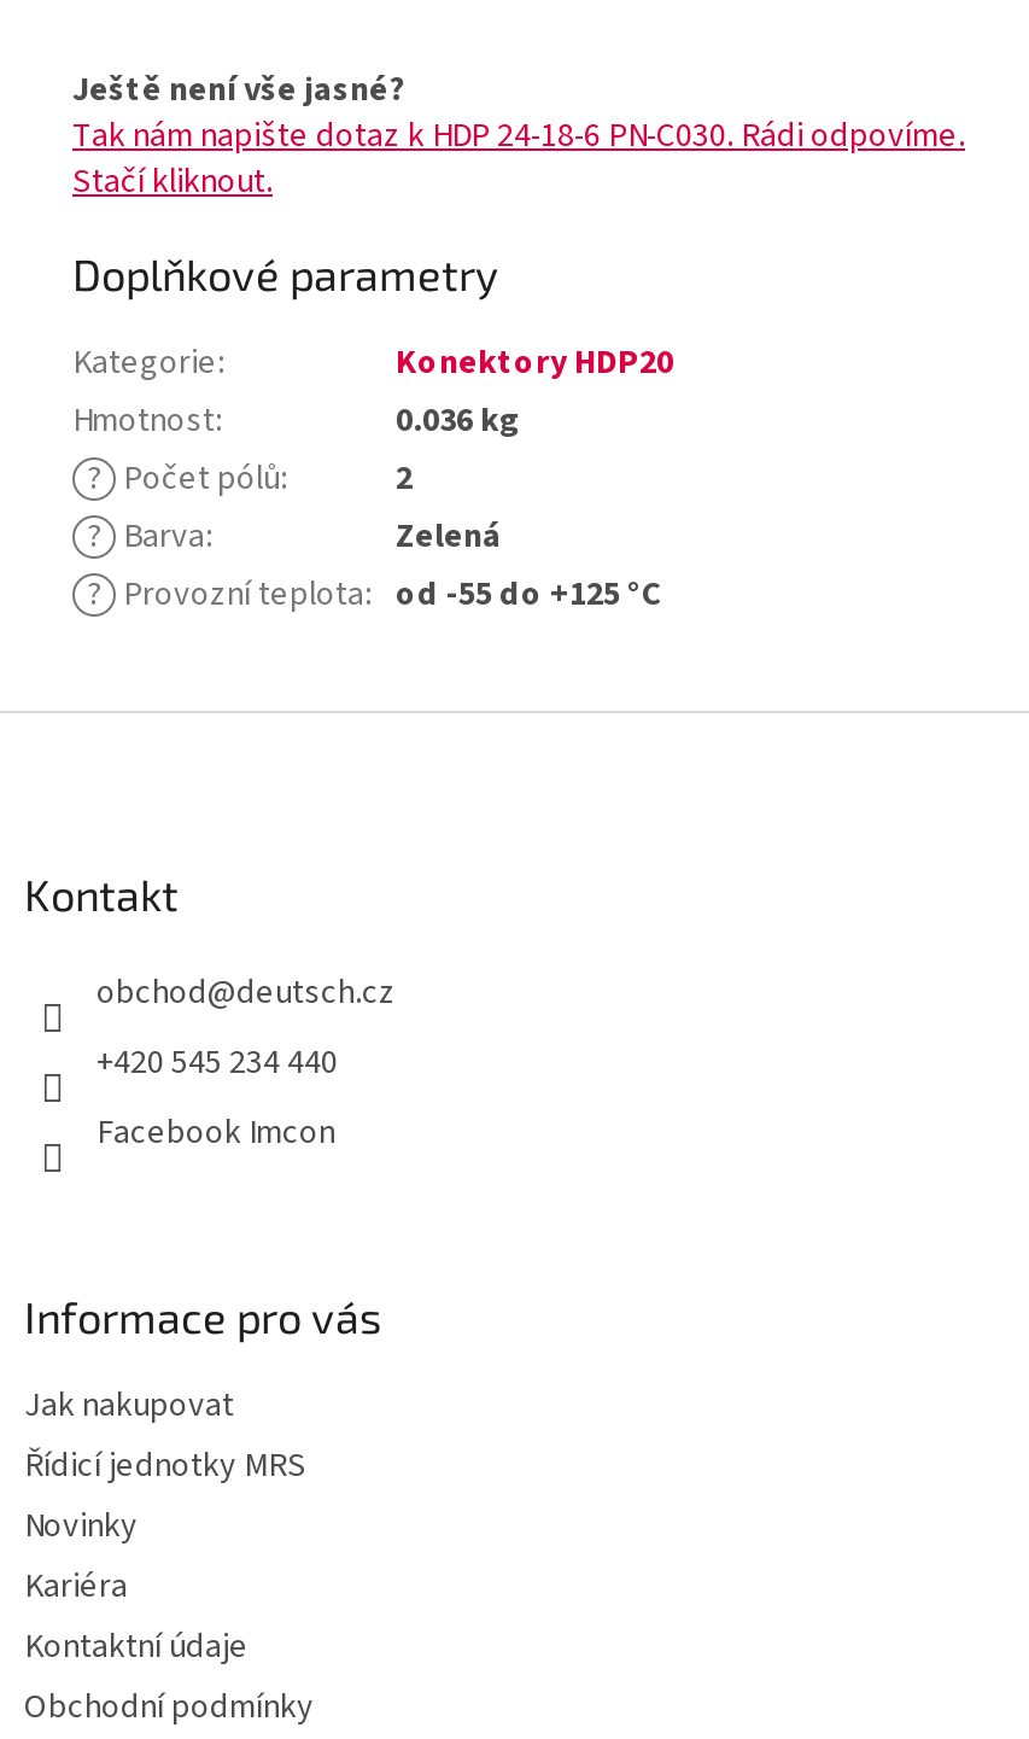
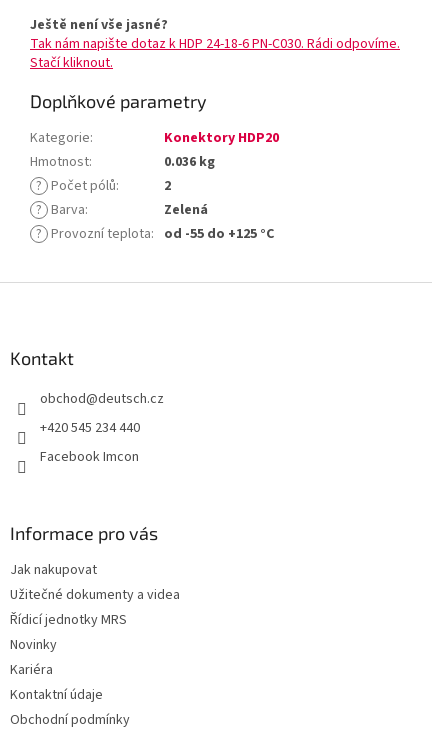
+ Užitečné dokumenty a videa
